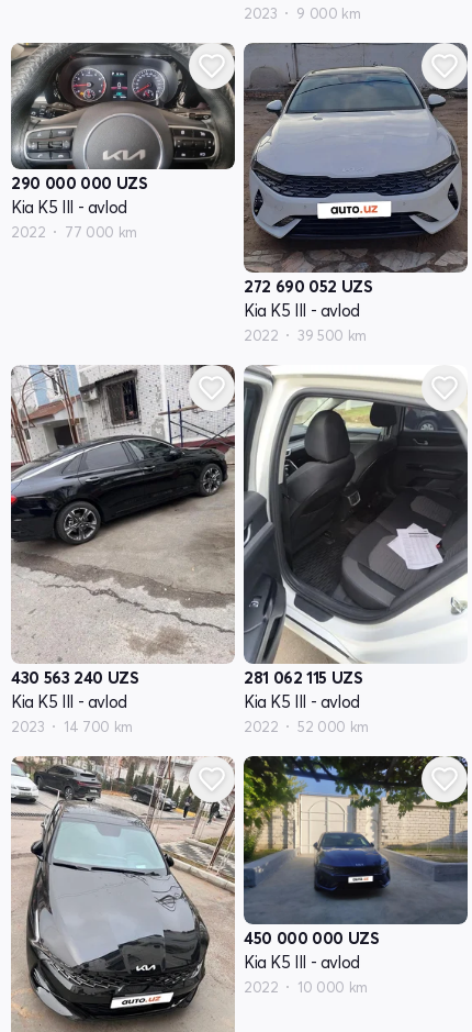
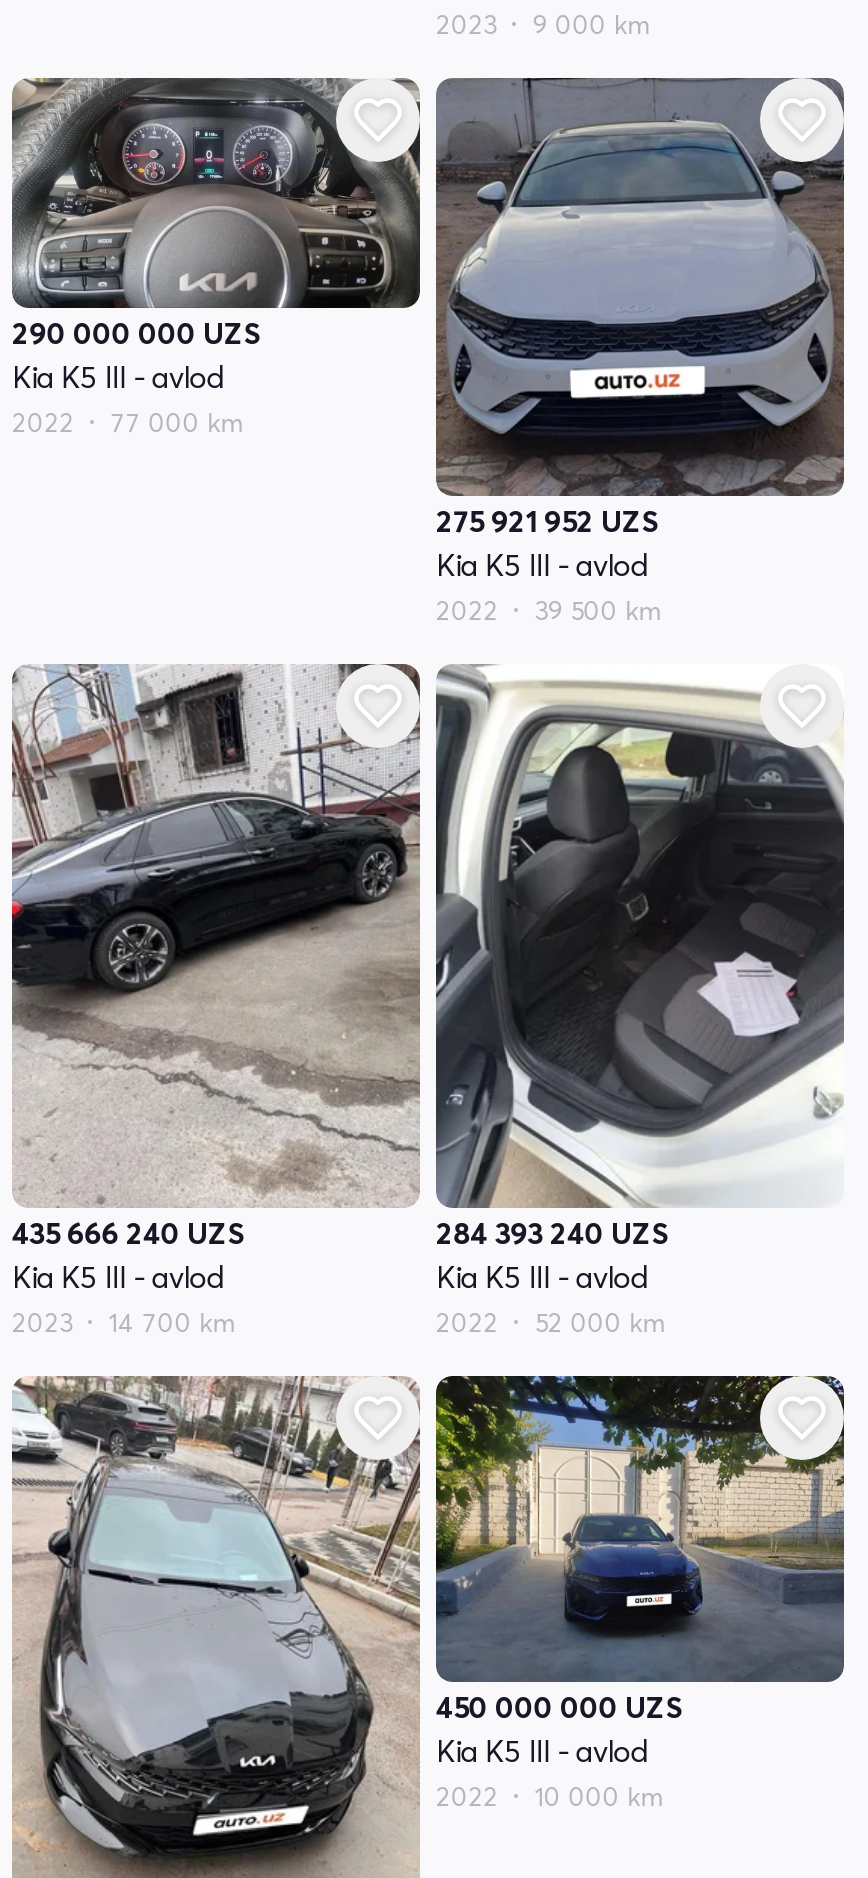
- 272 690 052 UZS
+ 275 921 952 UZS

- 430 563 240 UZS
+ 435 666 240 UZS

- 281 062 115 UZS
+ 284 393 240 UZS
